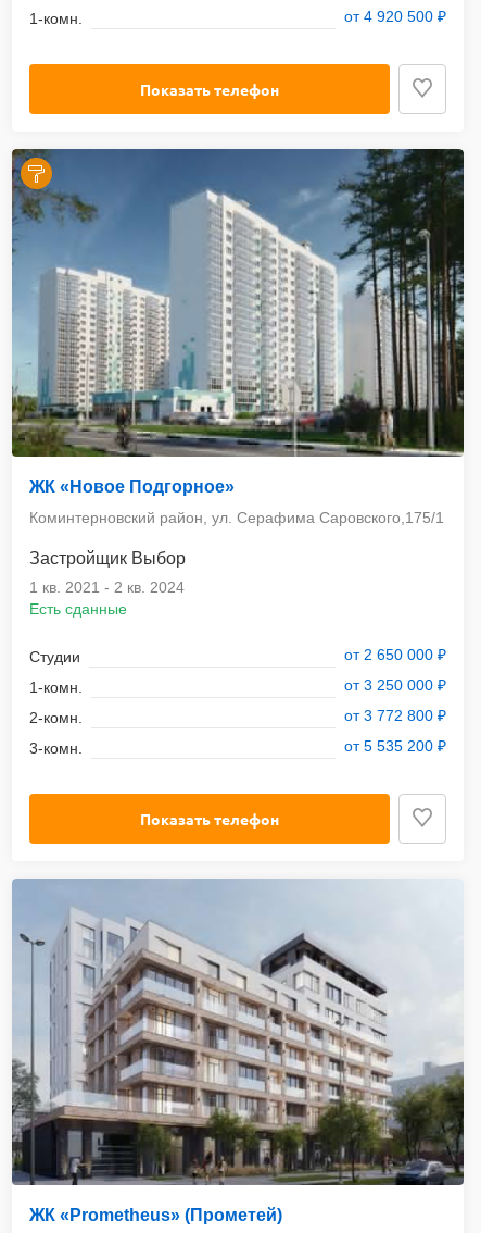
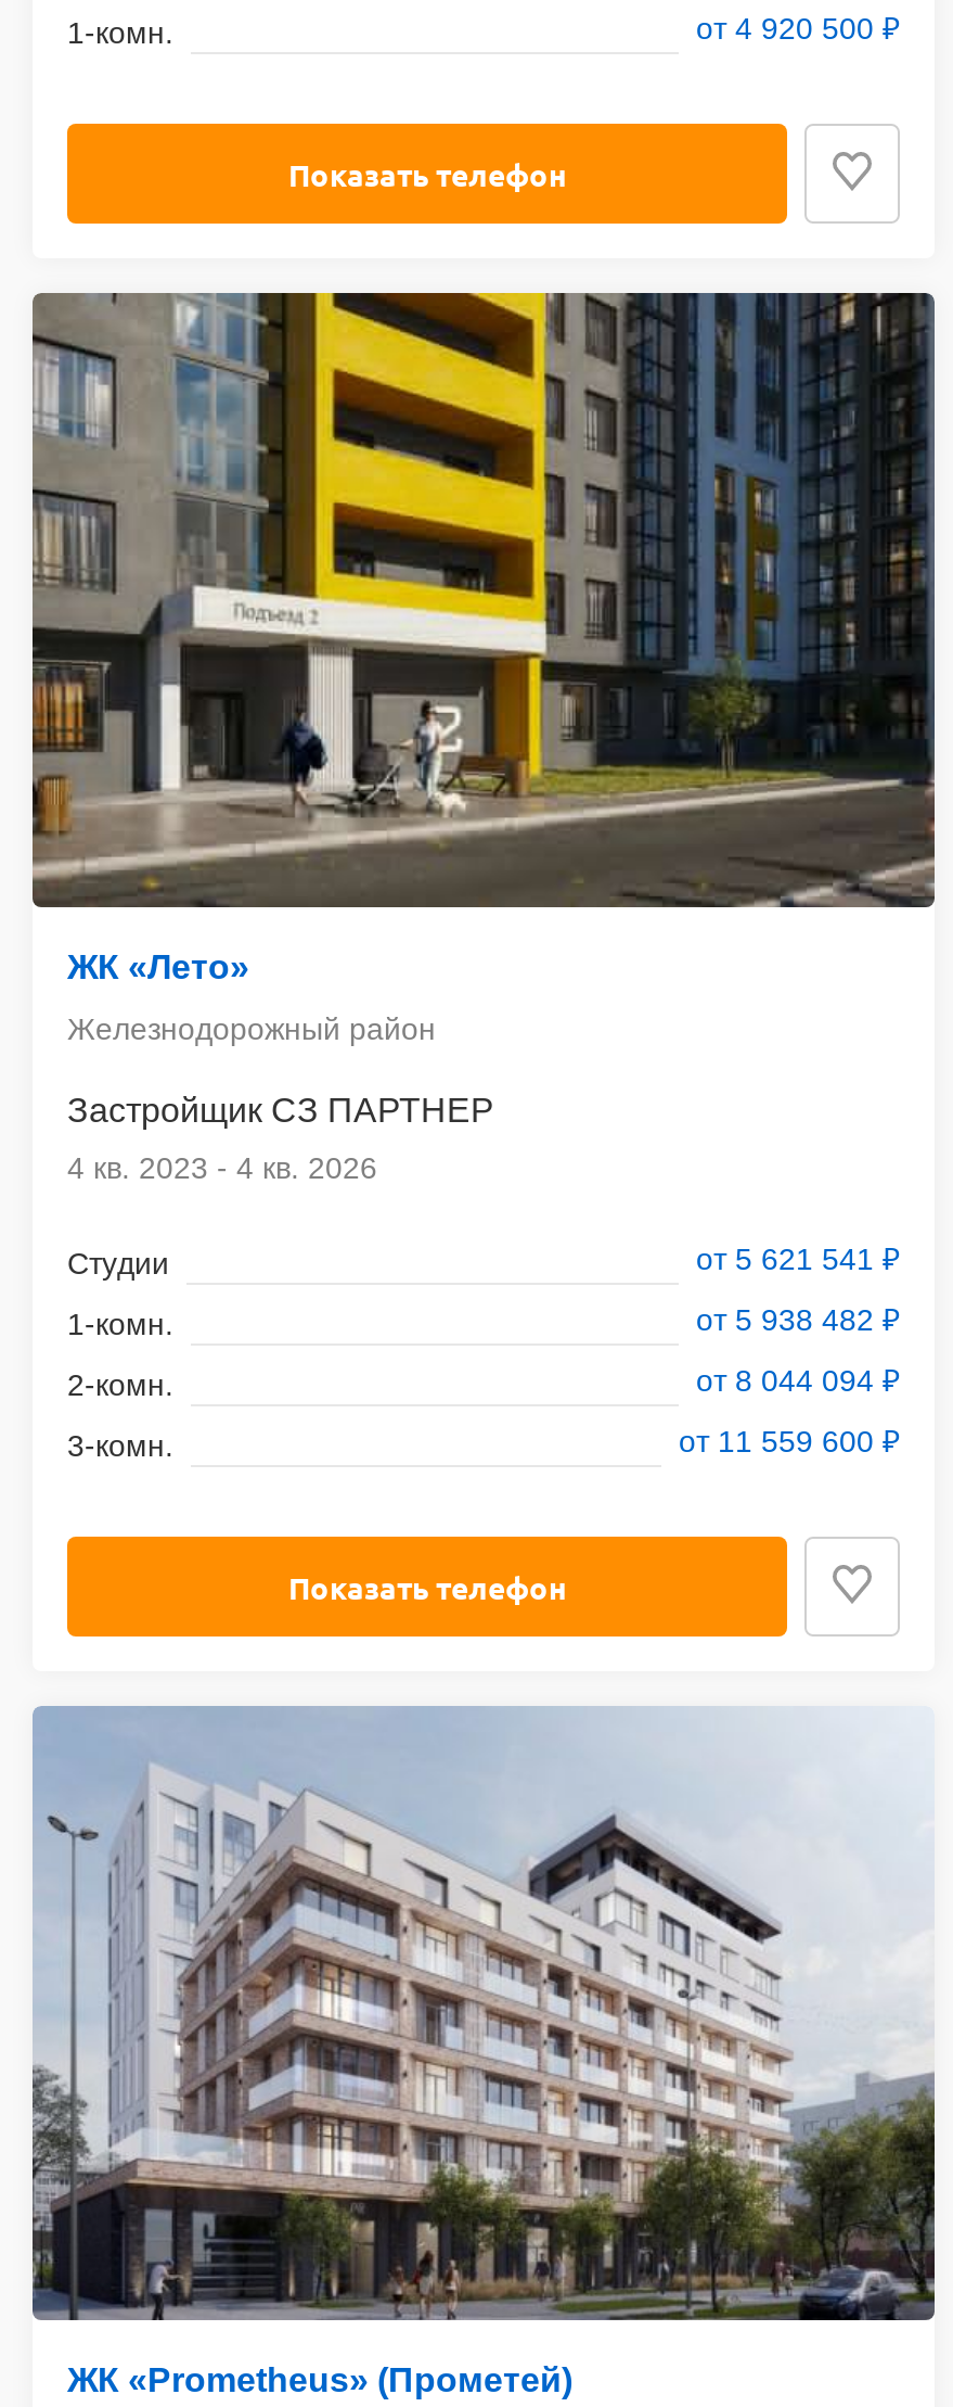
- [image]
- ЖК «Новое Подгорное»
+ [image]
+ ЖК «Лето»

- Коминтерновский район, ул. Серафима Саровского,175/1
+ Железнодорожный район

- Выбор
+ СЗ ПАРТНЕР

- 1 кв. 2021 - 2 кв. 2024
- Есть сданные
+ 4 кв. 2023 - 4 кв. 2026

- от 2 650 000 ₽
+ от 5 621 541 ₽

- от 3 250 000 ₽
+ от 5 938 482 ₽

- от 3 772 800 ₽
+ от 8 044 094 ₽

- от 5 535 200 ₽
+ от 11 559 600 ₽
